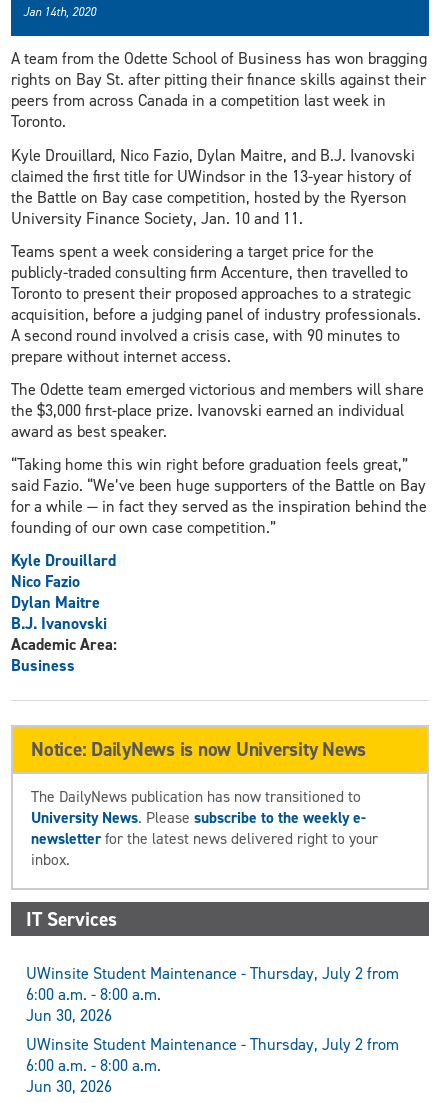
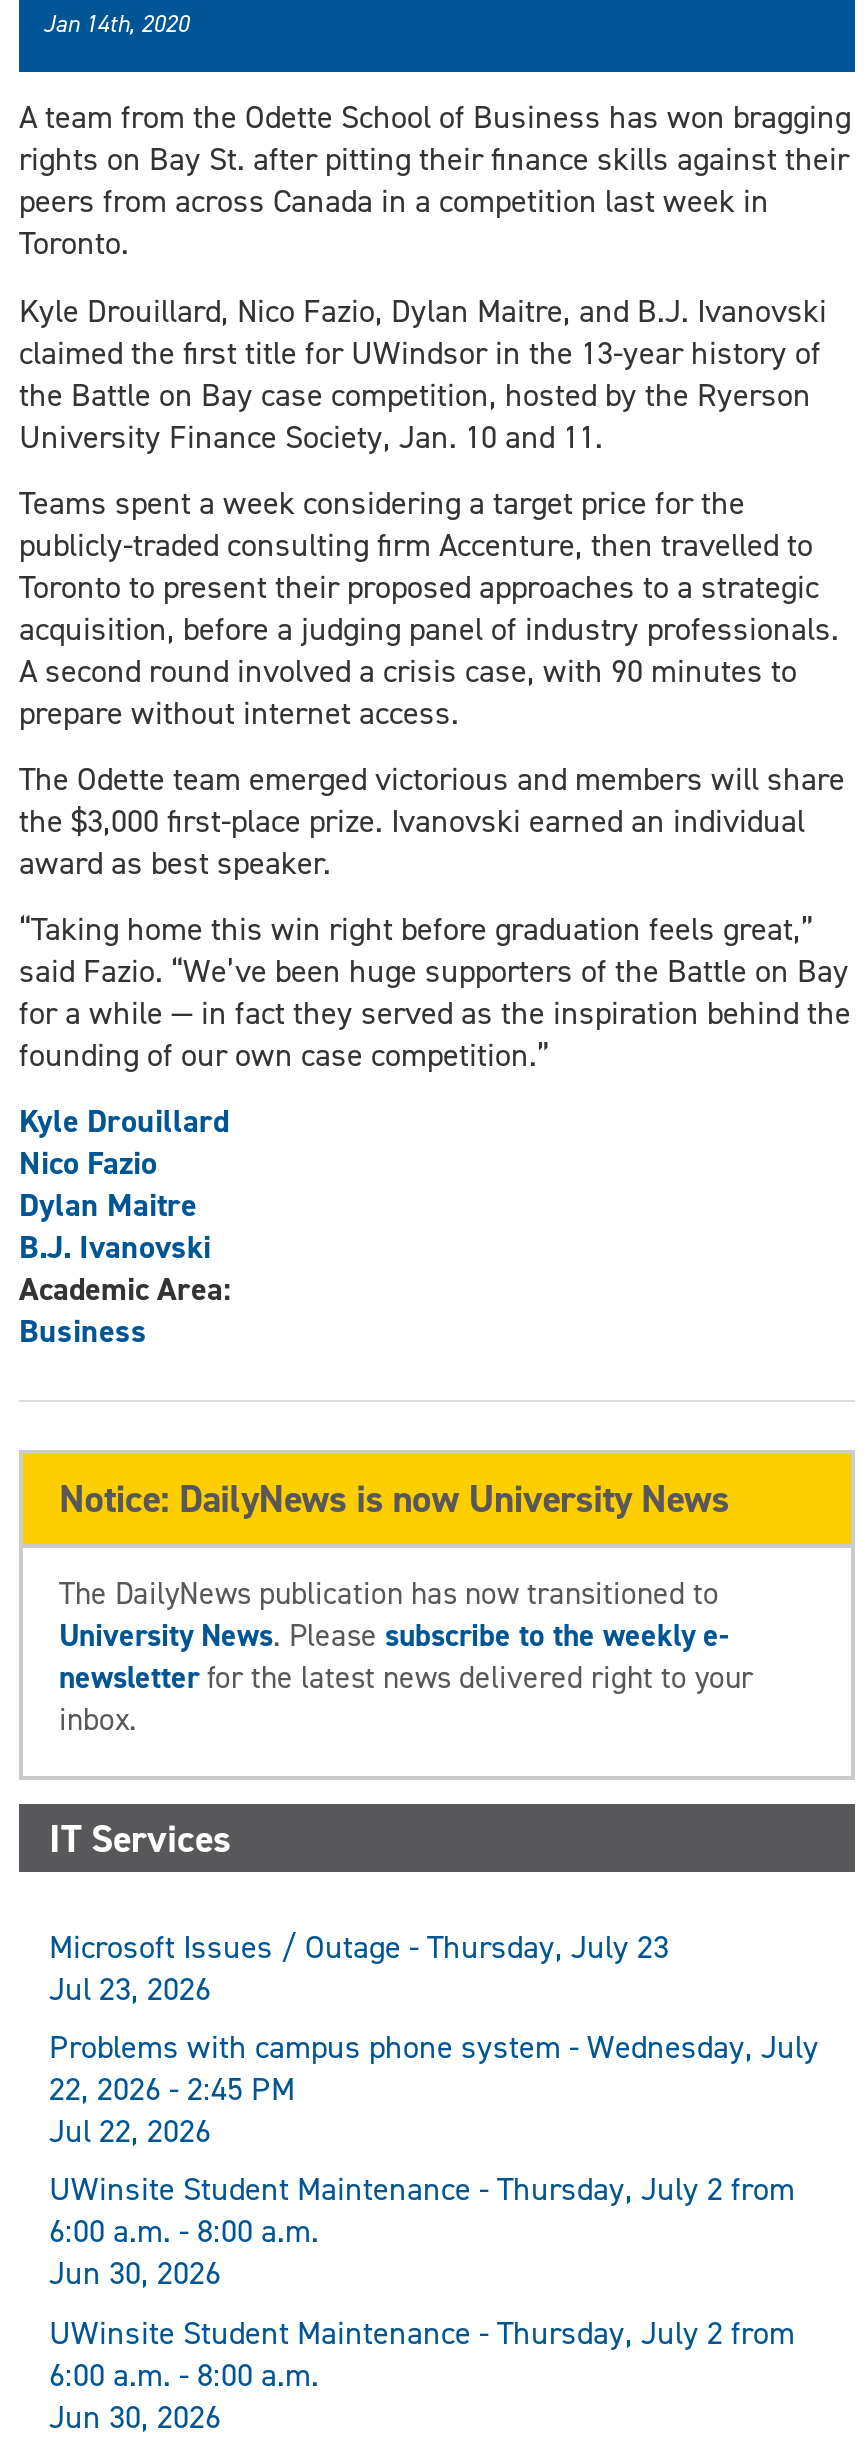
+ Microsoft Issues / Outage - Thursday, July 23
+ Jul 23, 2026
+ Problems with campus phone system - Wednesday, July
+ 22, 2026 - 2:45 PM
+ Jul 22, 2026
